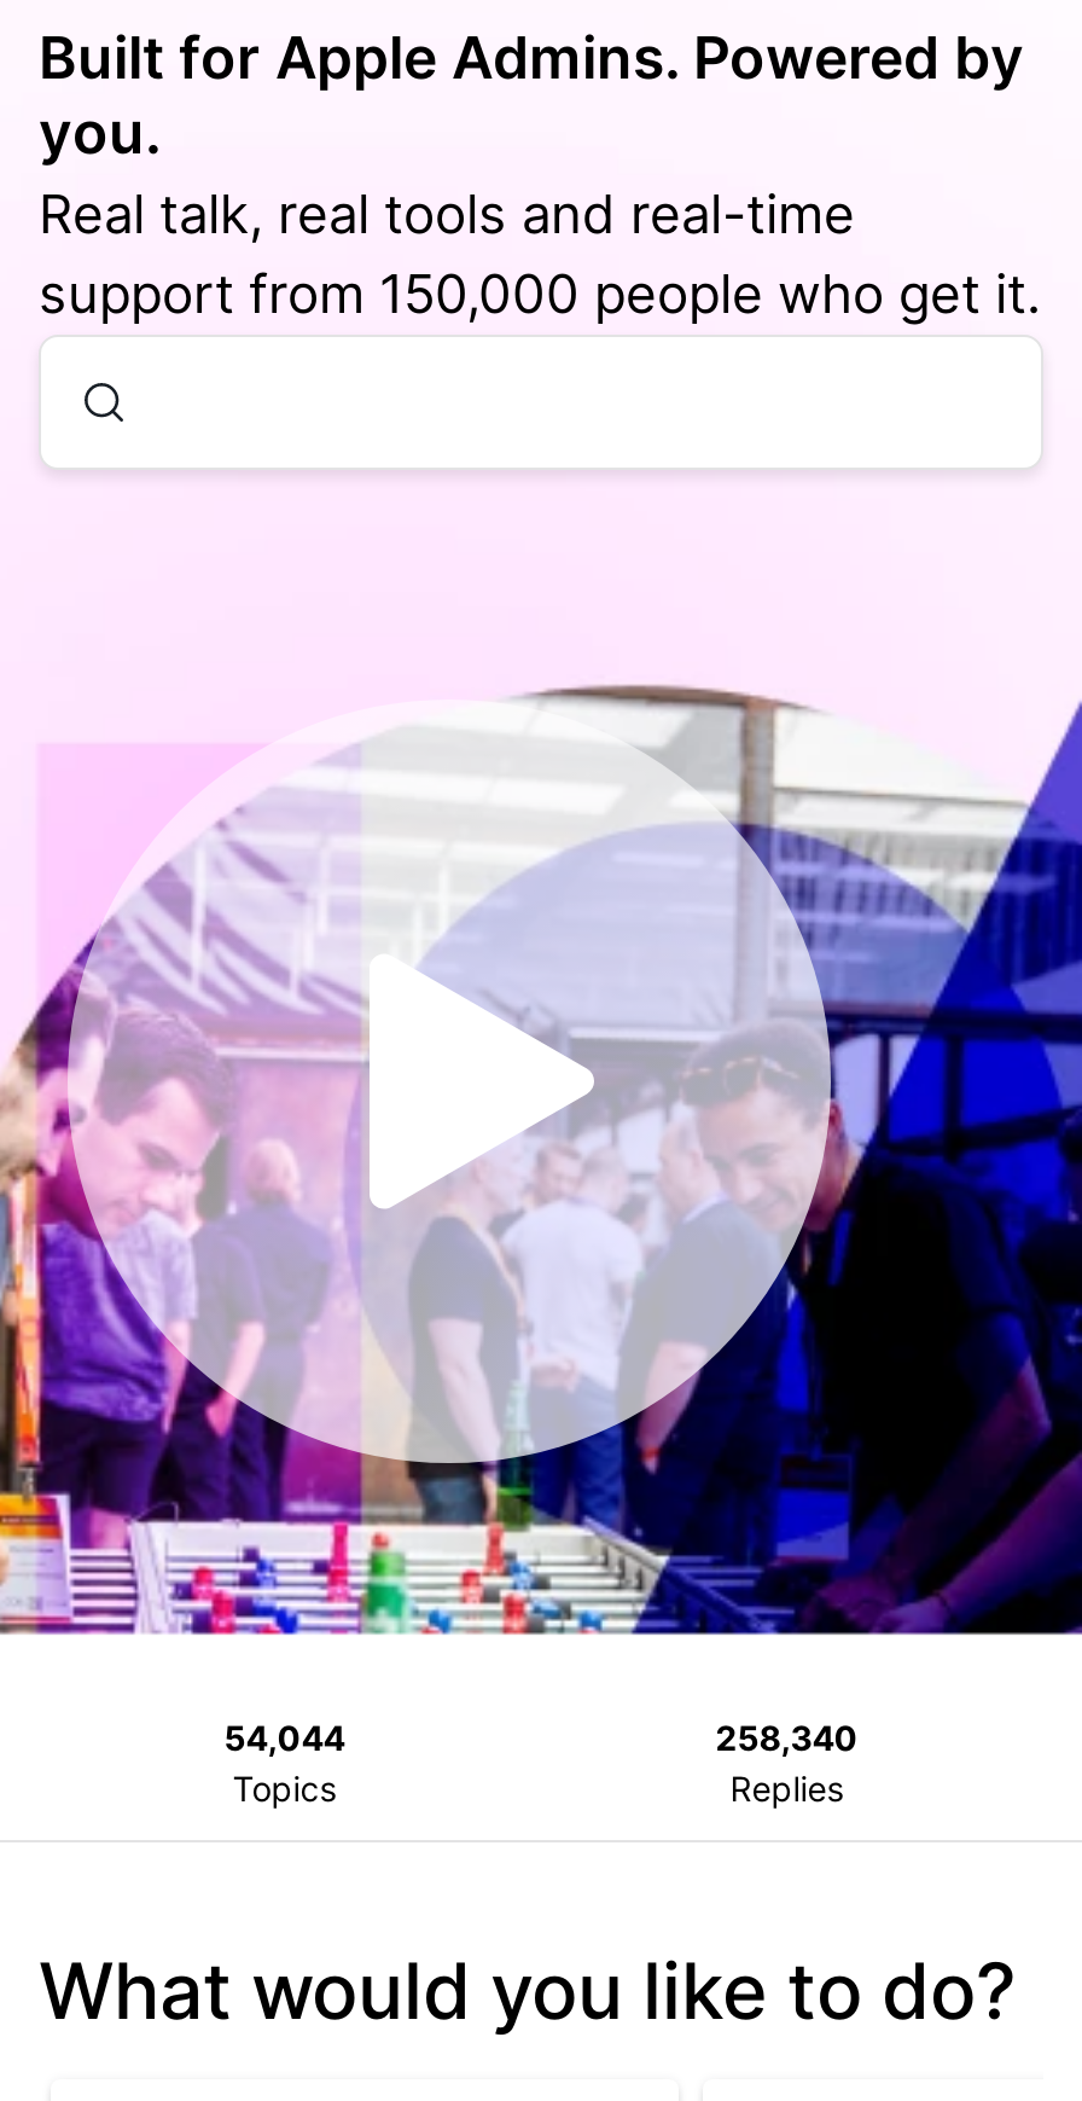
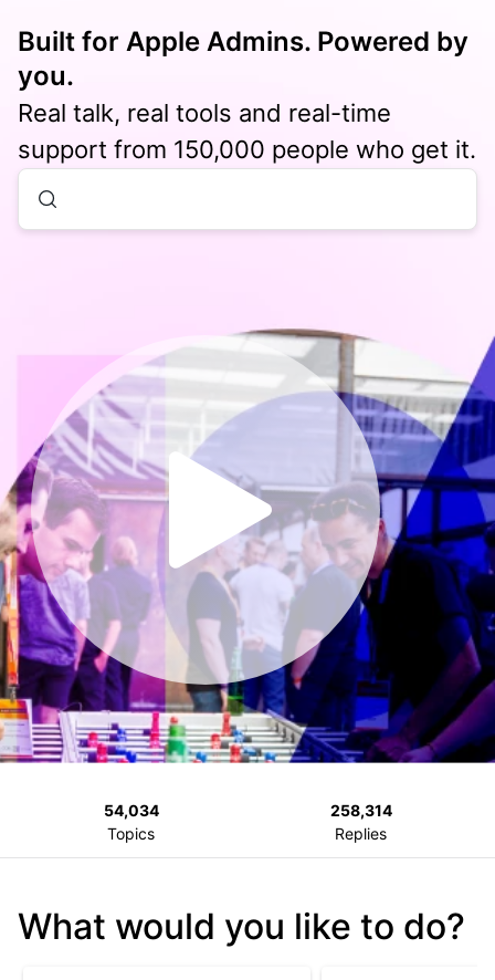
- 54,044
+ 54,034

- 258,340
+ 258,314
